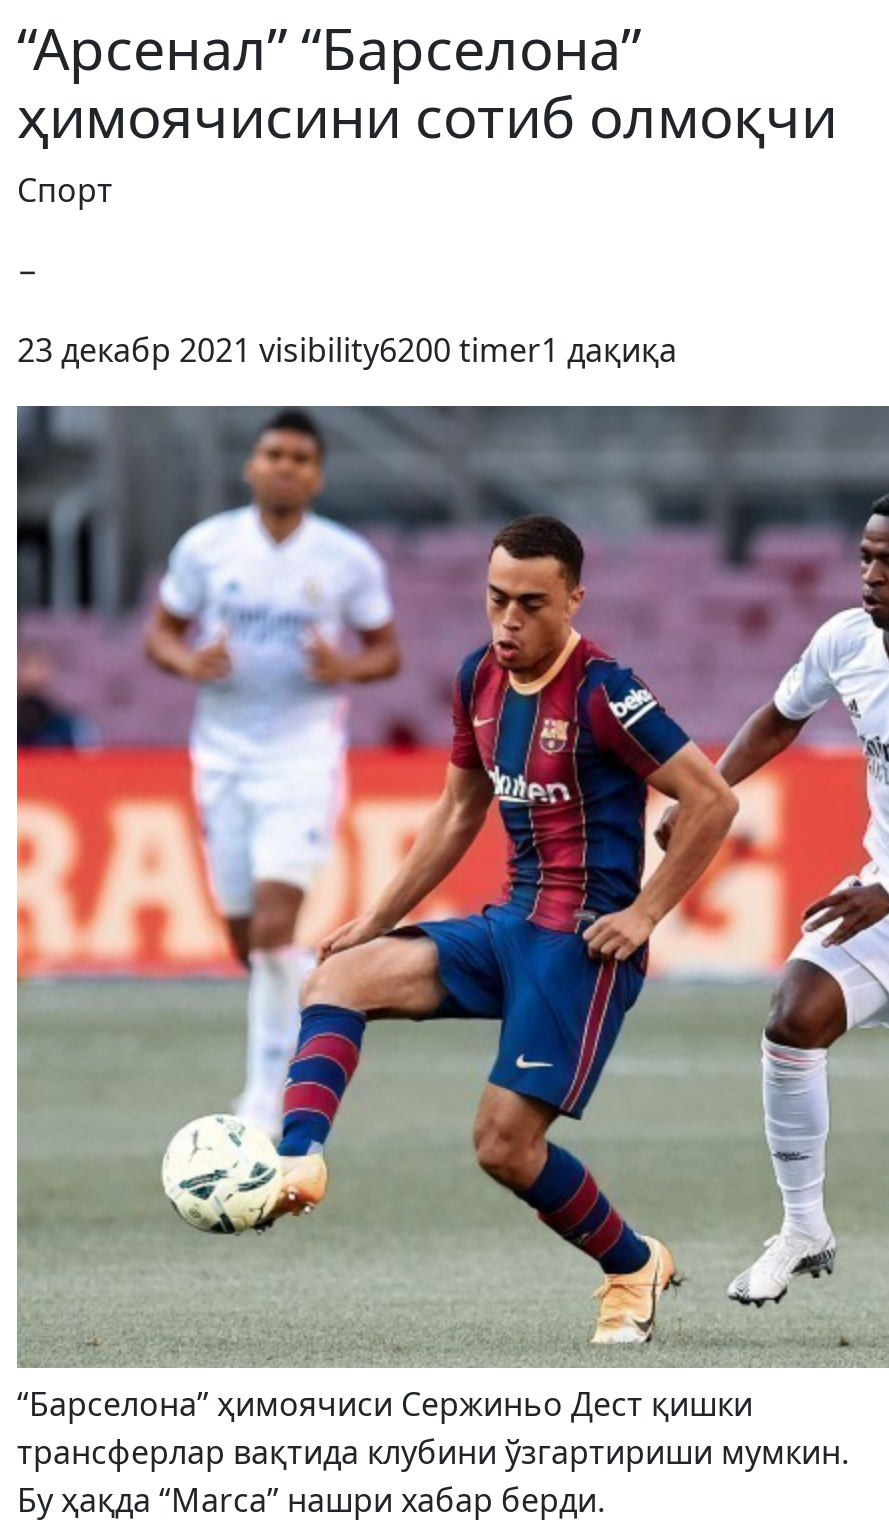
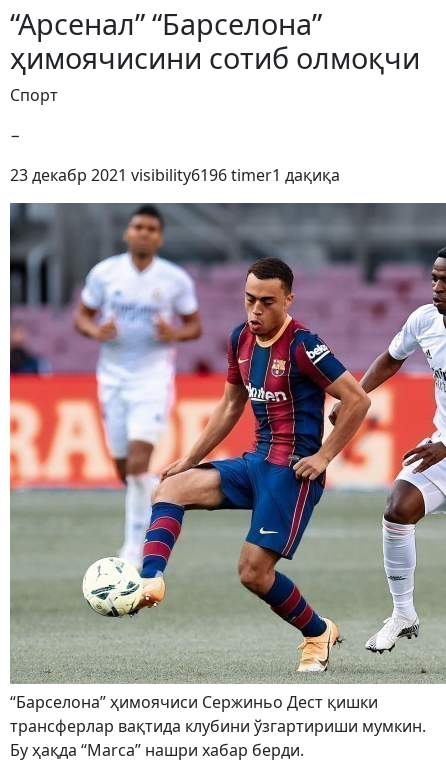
- 23 декабр 2021 visibility6200 timer1 дақиқа
+ 23 декабр 2021 visibility6196 timer1 дақиқа
